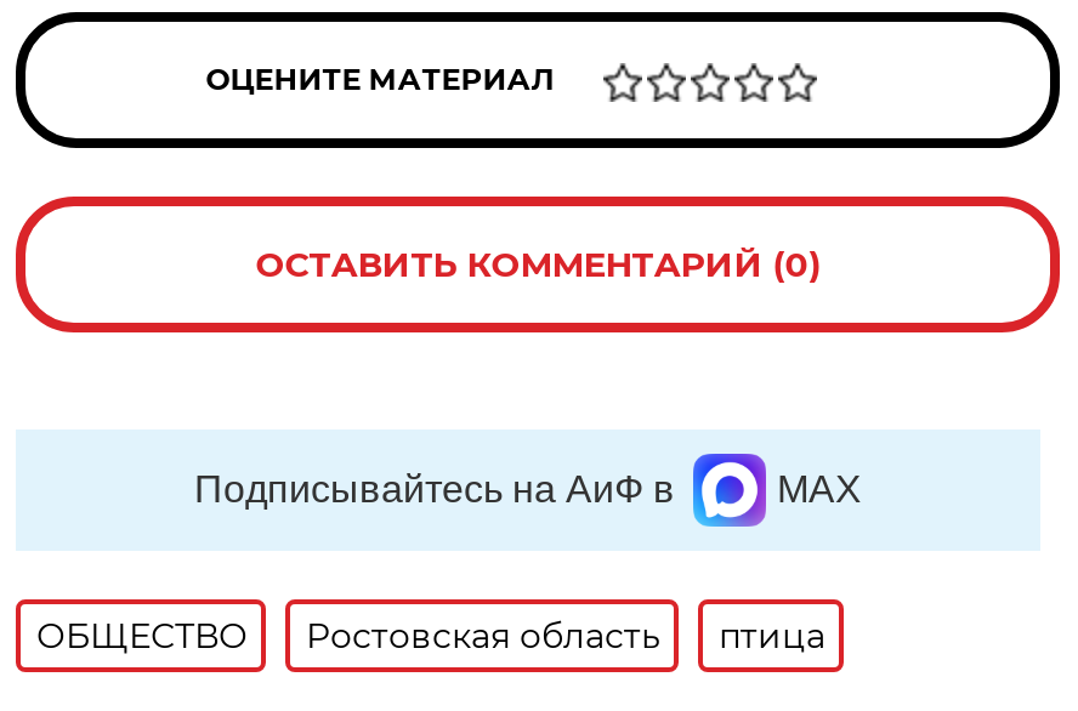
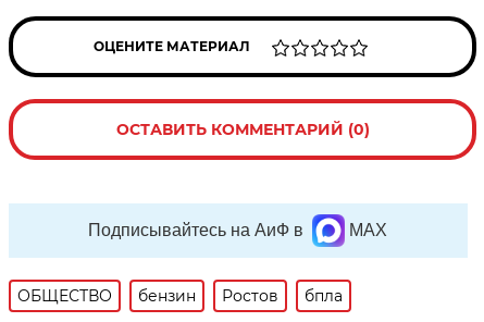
- Ростовская область
- птица
+ бензин
+ Ростов
+ бпла
